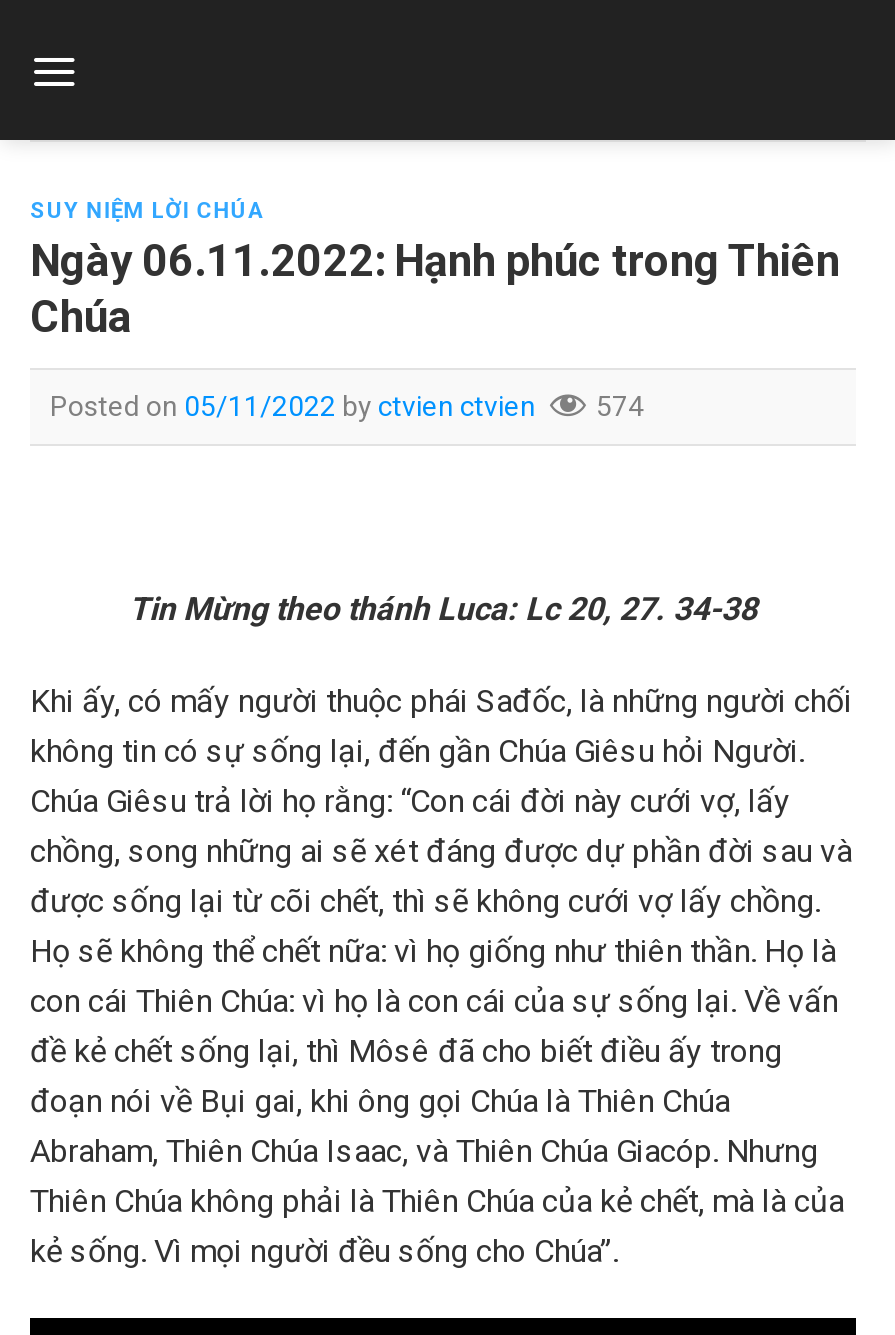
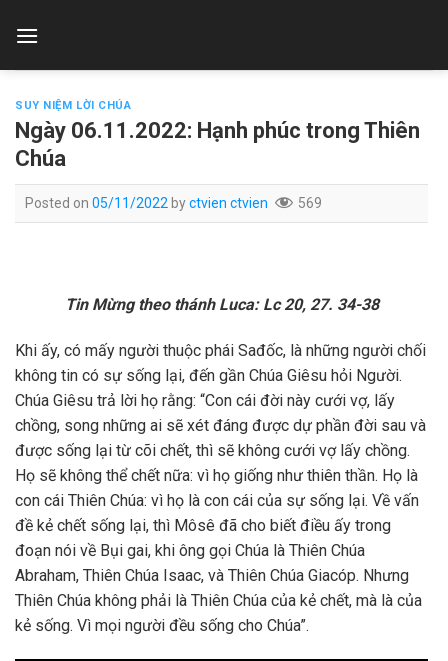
- Posted on 05/11/2022 by ctvien ctvien 574
+ Posted on 05/11/2022 by ctvien ctvien 569
